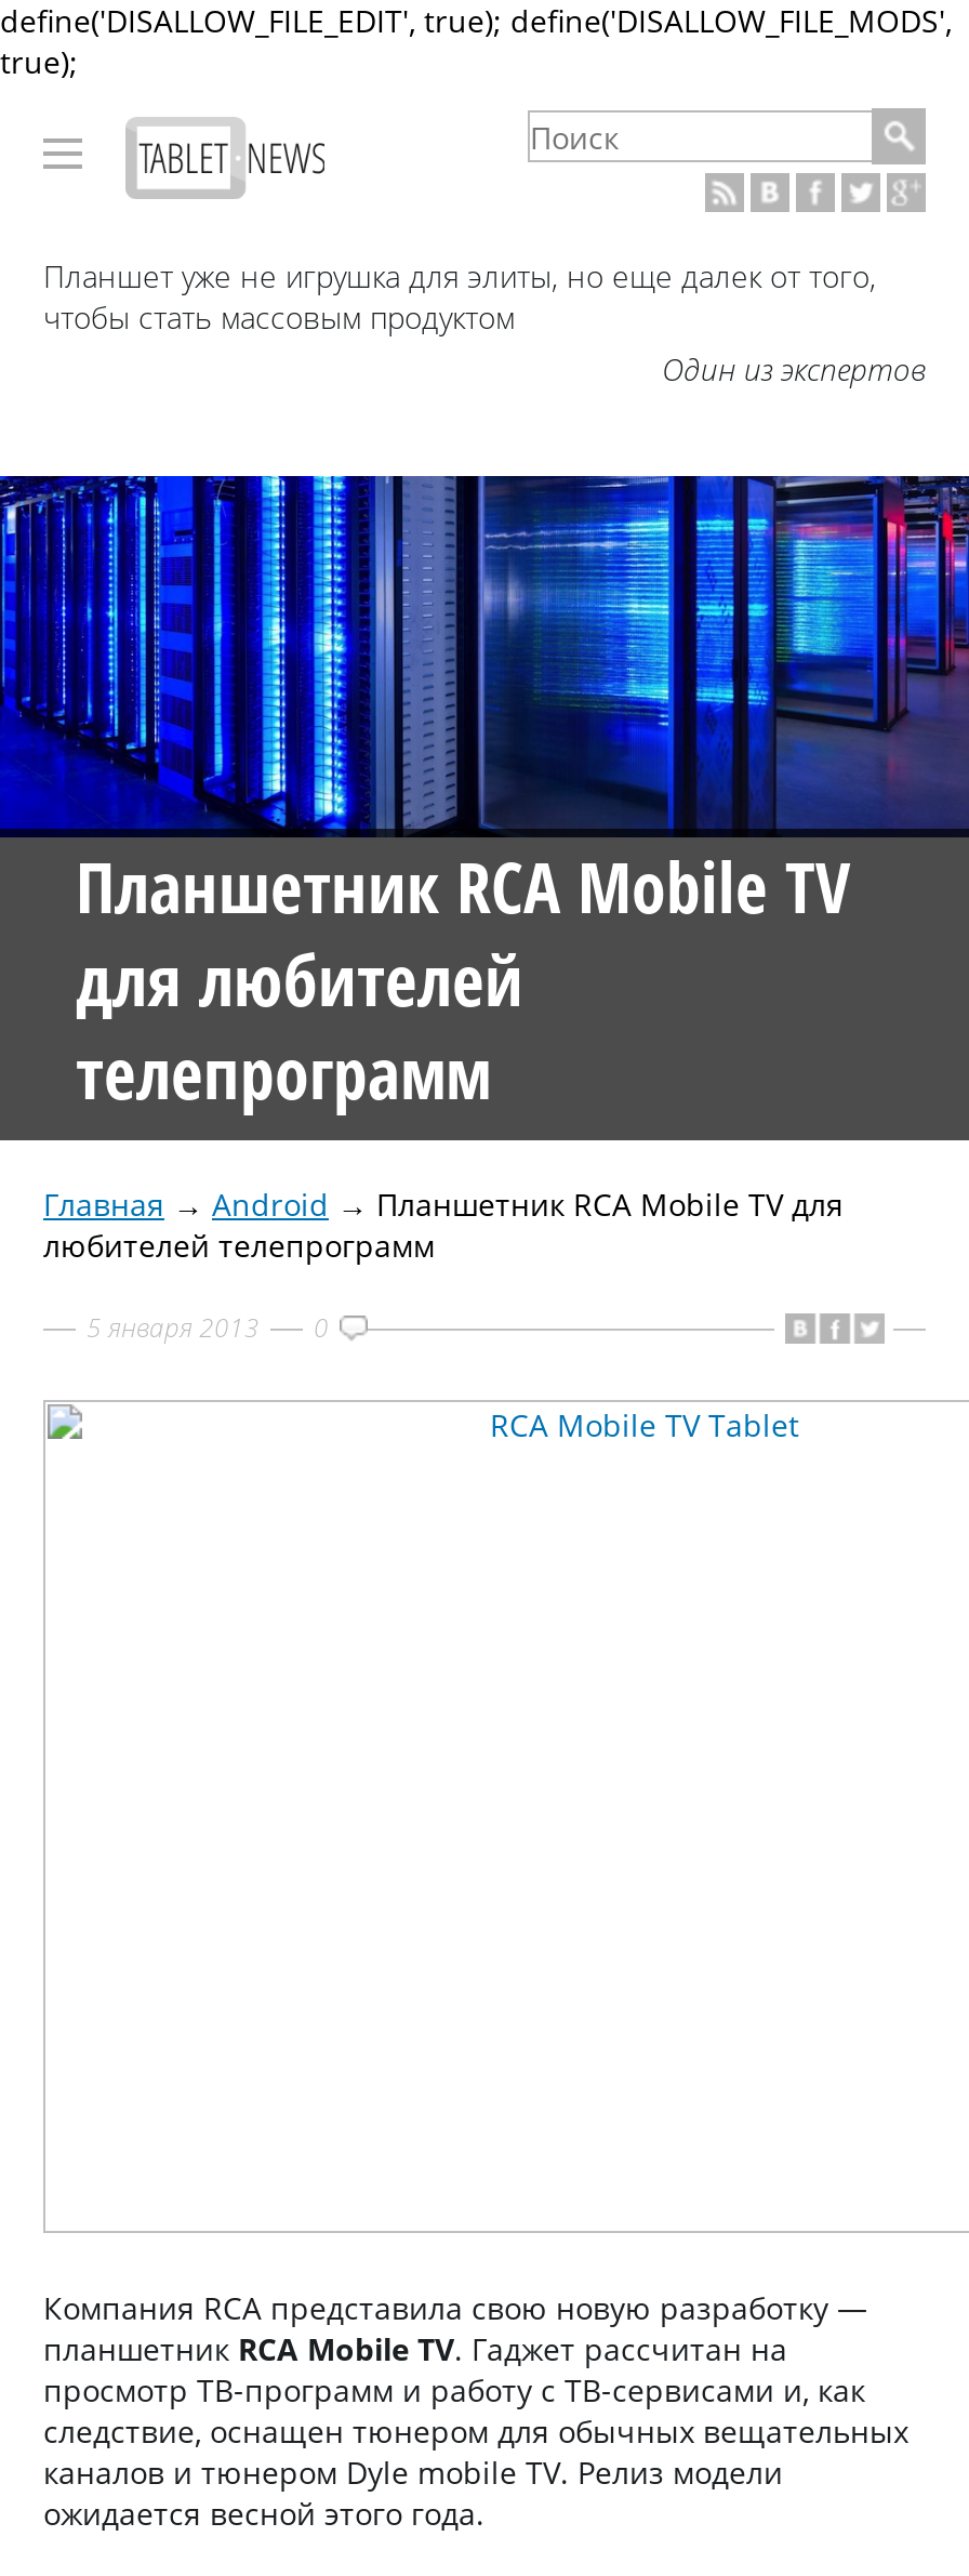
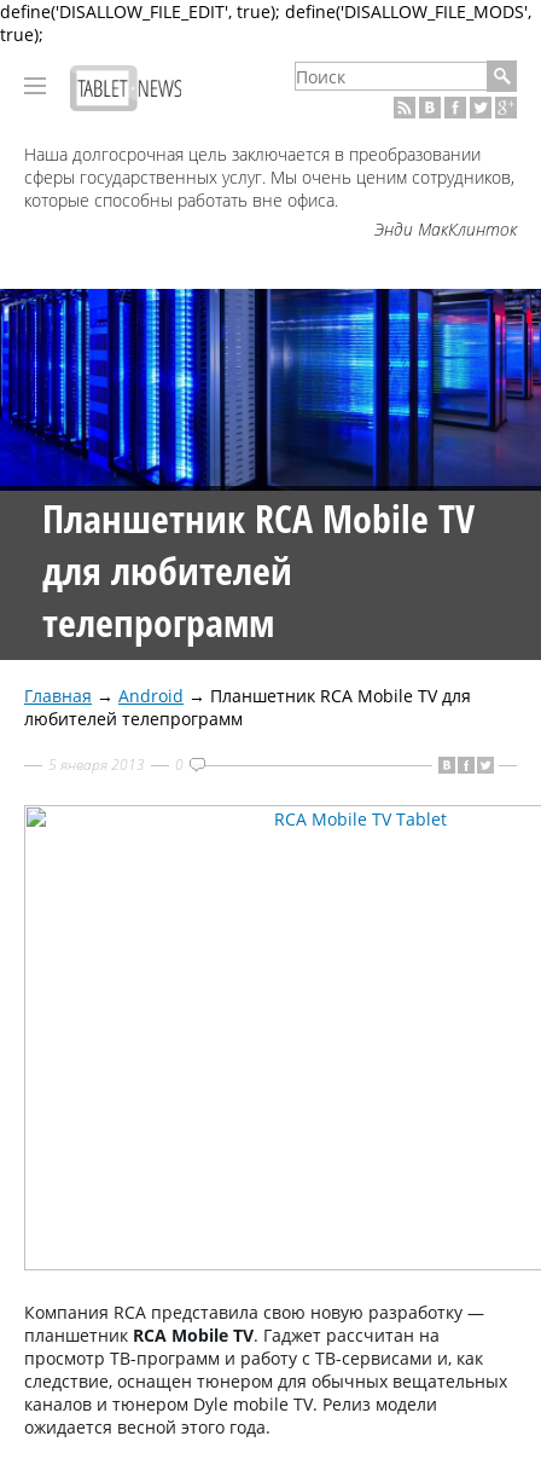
- Планшет уже не игрушка для элиты, но еще далек от того,
- чтобы стать массовым продуктом
- Один из экспертов
+ Наша долгосрочная цель заключается в преобразовании
+ сферы государственных услуг. Мы очень ценим сотрудников,
+ которые способны работать вне офиса.
+ Энди МакКлинток
